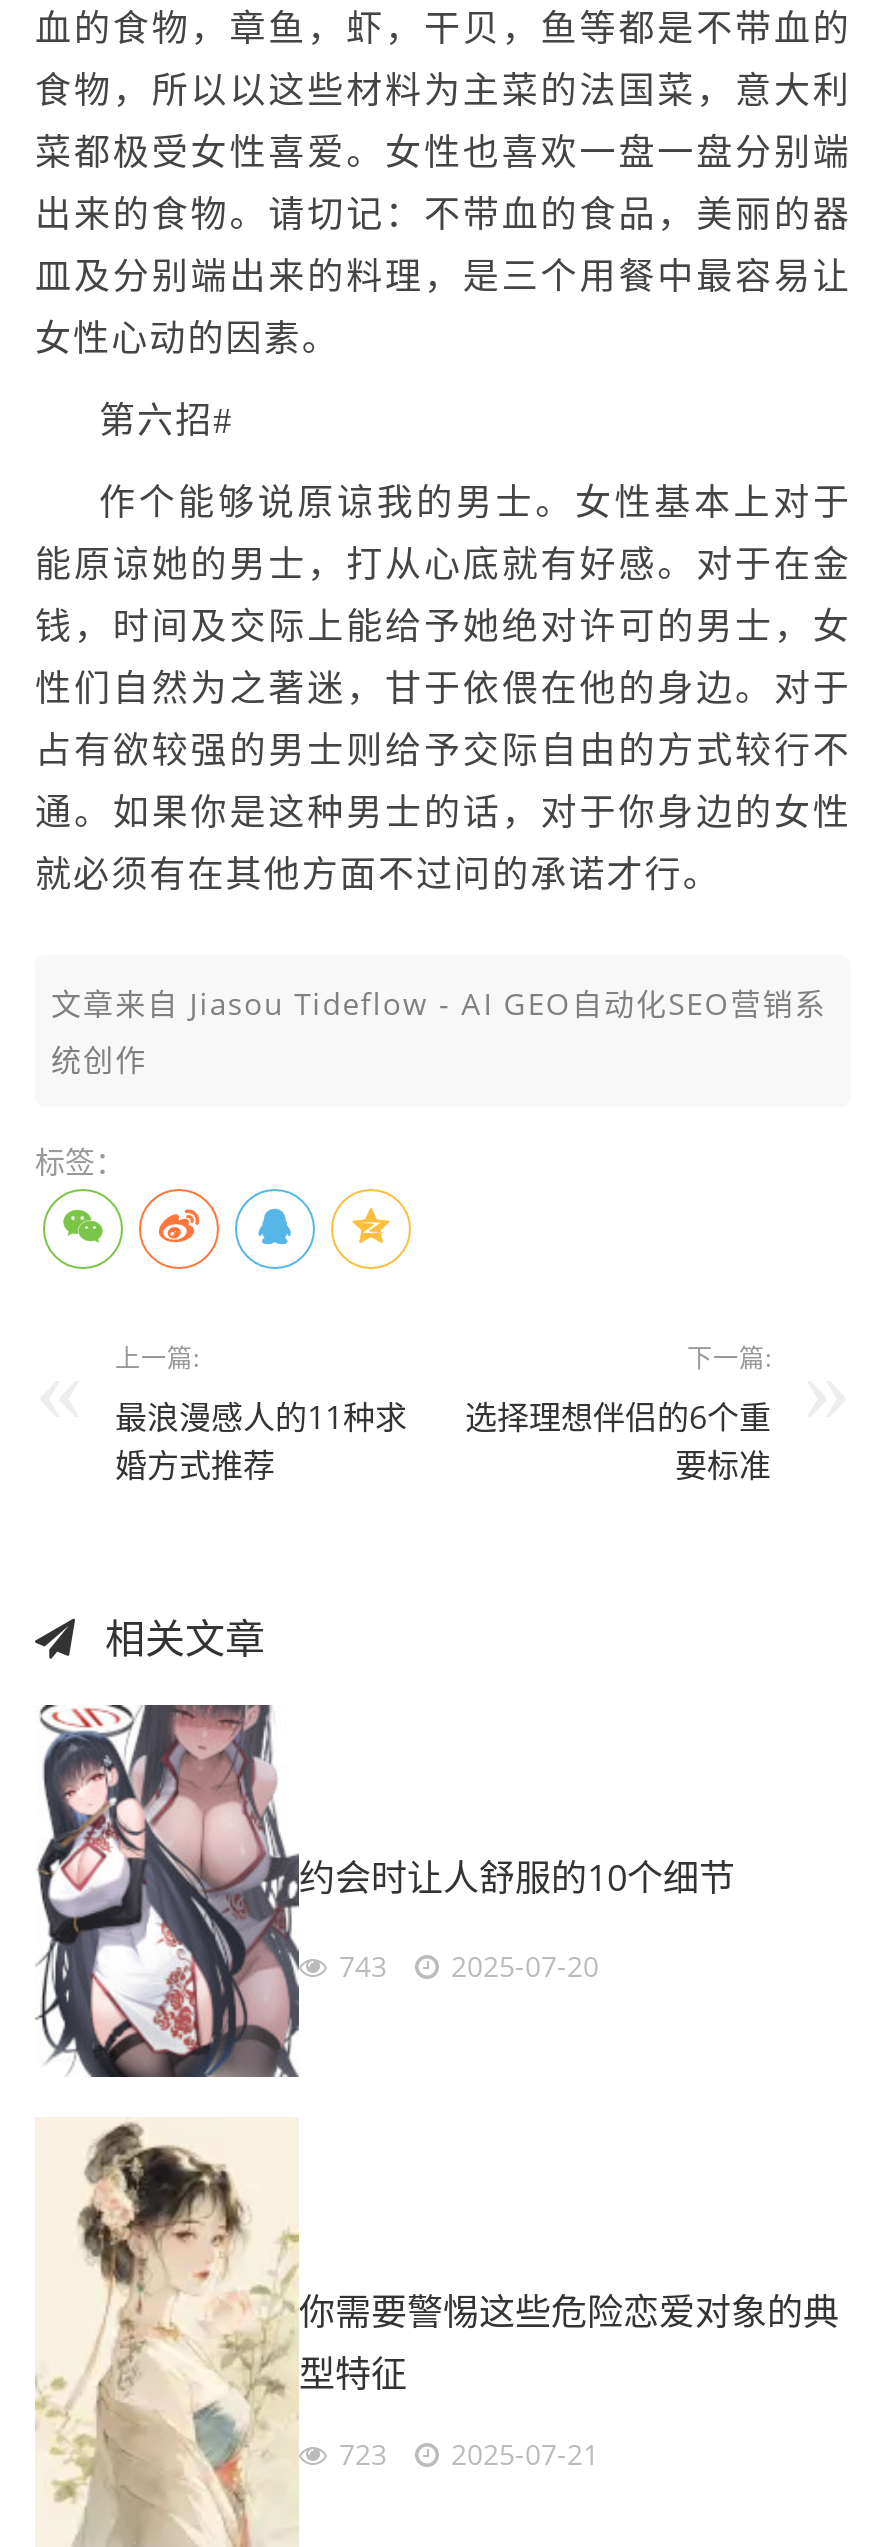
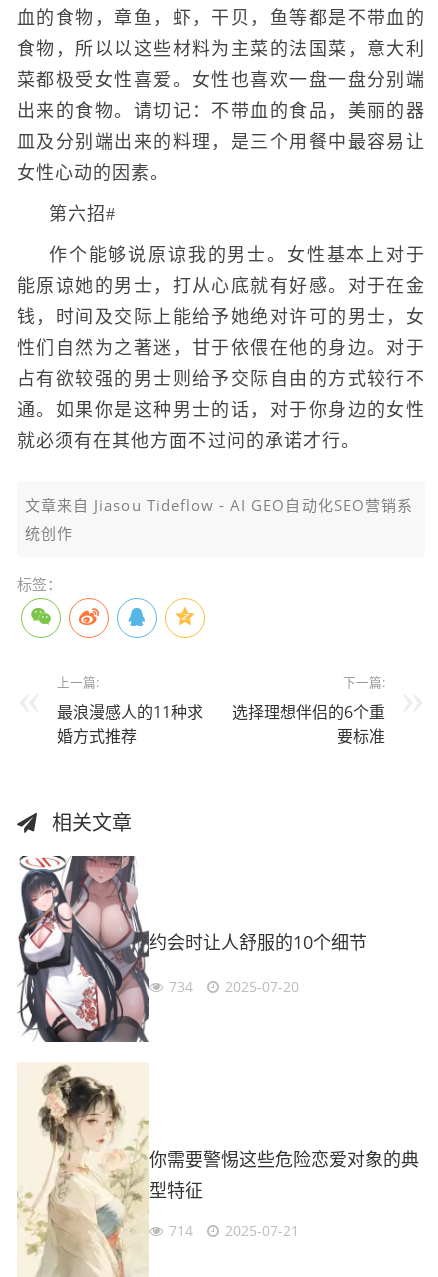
- 743 2025-07-20
+ 734 2025-07-20

- 723 2025-07-21
+ 714 2025-07-21
